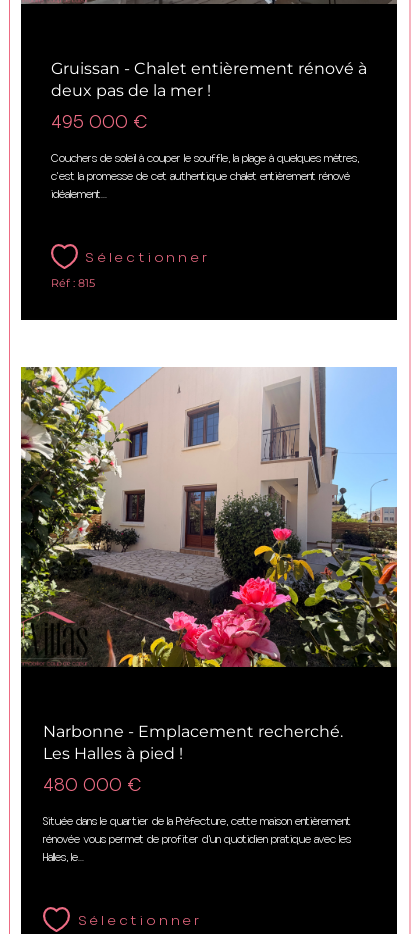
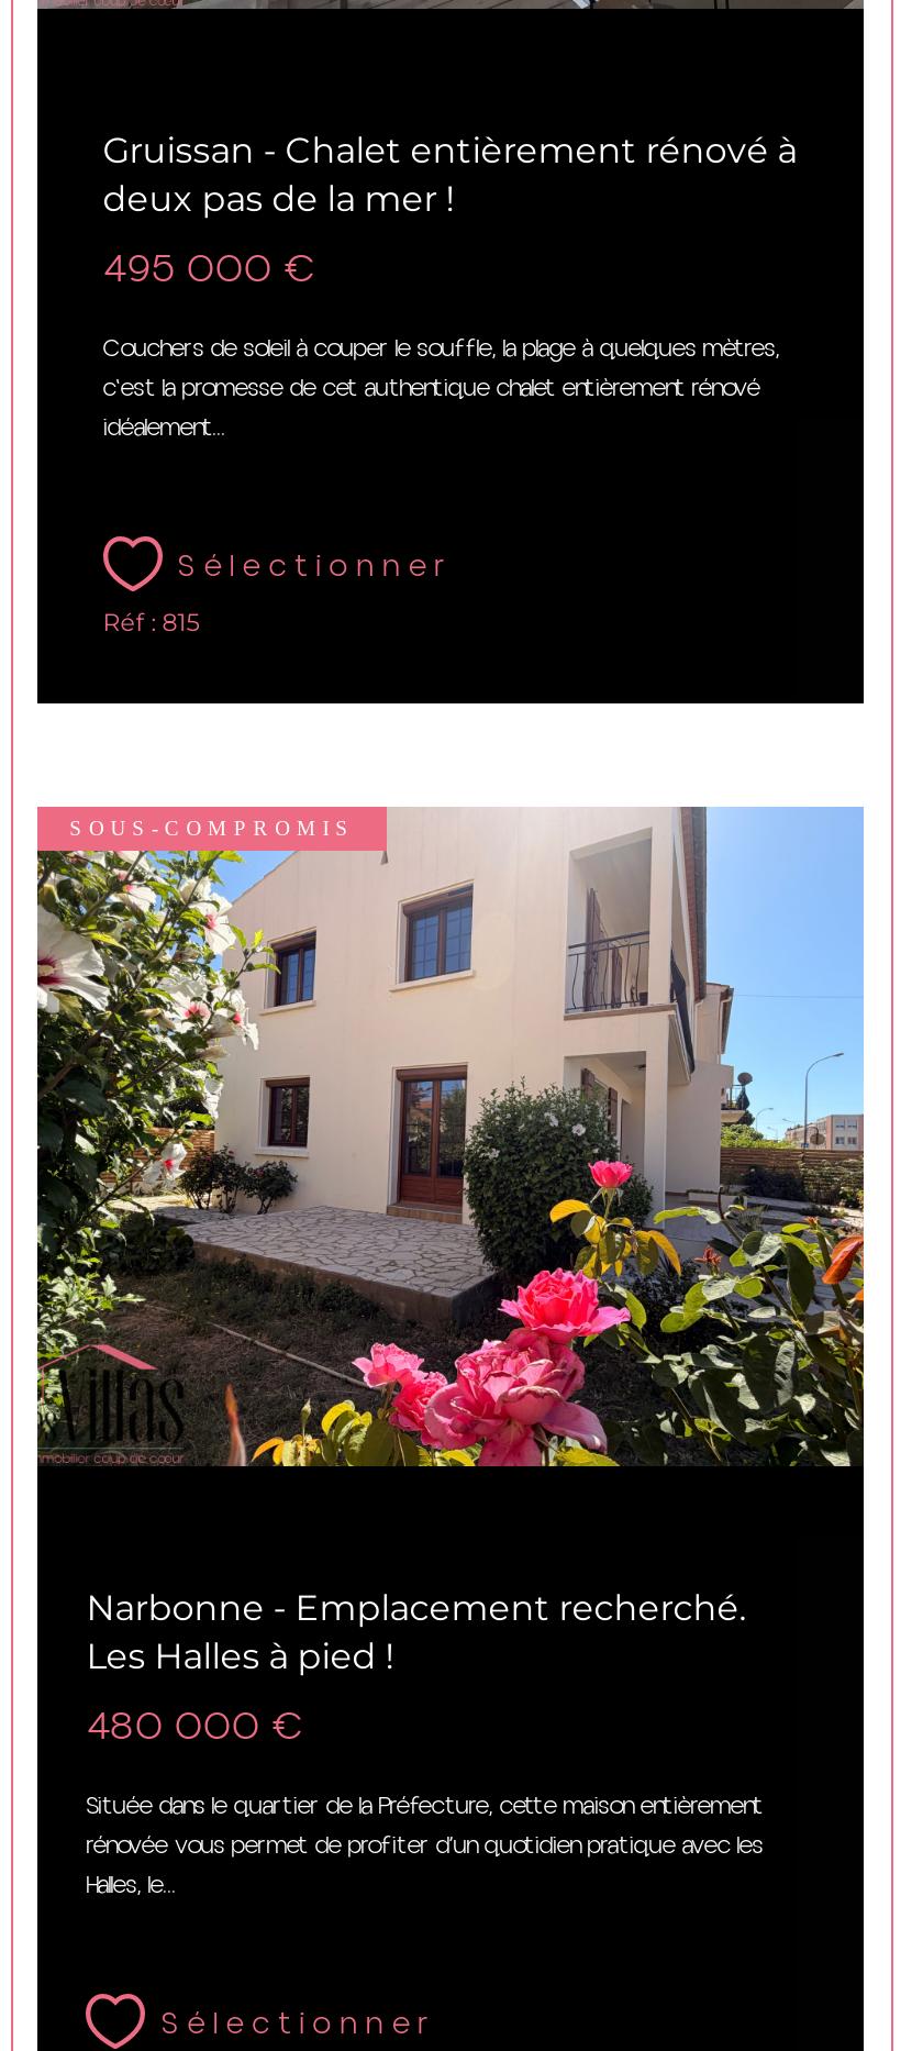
+ SOUS-COMPROMIS
